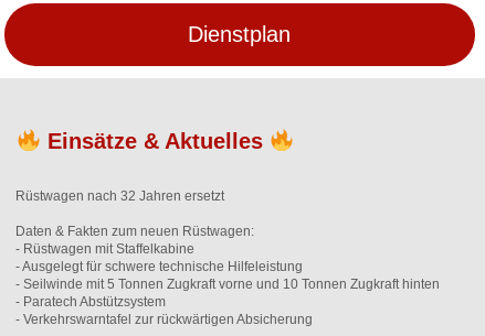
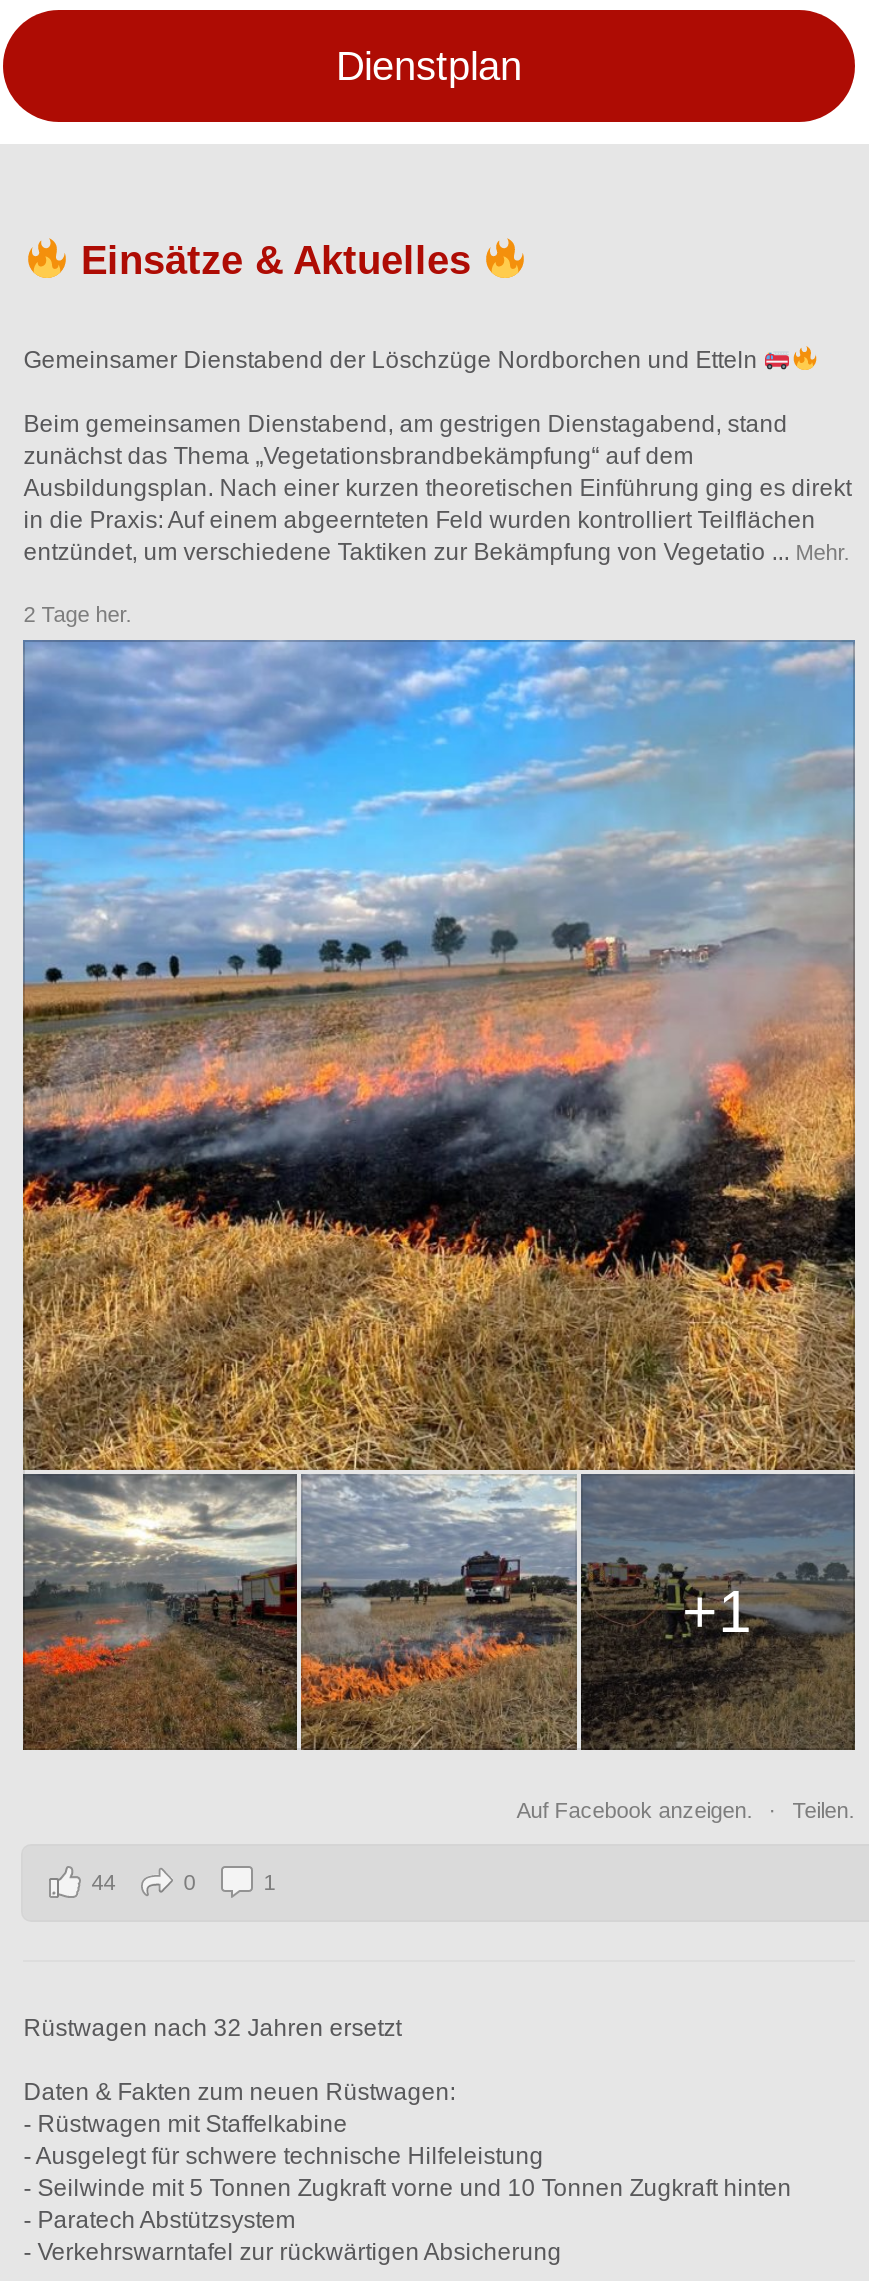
+ [image]
+ +1
+ Auf Facebook anzeigen. ·
+ Teilen.
+ 44
+ 0
+ 1

+ Gemeinsamer Dienstabend der Löschzüge Nordborchen und Etteln
+ Beim gemeinsamen Dienstabend, am gestrigen Dienstagabend, stand
+ zunächst das Thema „Vegetationsbrandbekämpfung“ auf dem
+ Ausbildungsplan. Nach einer kurzen theoretischen Einführung ging es direkt
+ in die Praxis: Auf einem abgeernteten Feld wurden kontrolliert Teilflächen
+ entzündet, um verschiedene Taktiken zur Bekämpfung von Vegetatio ... Mehr.
+ 2 Tage her.
